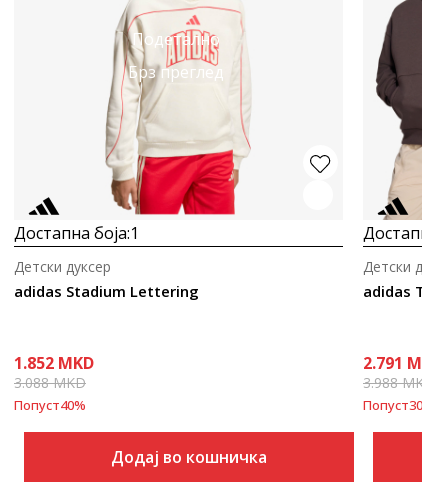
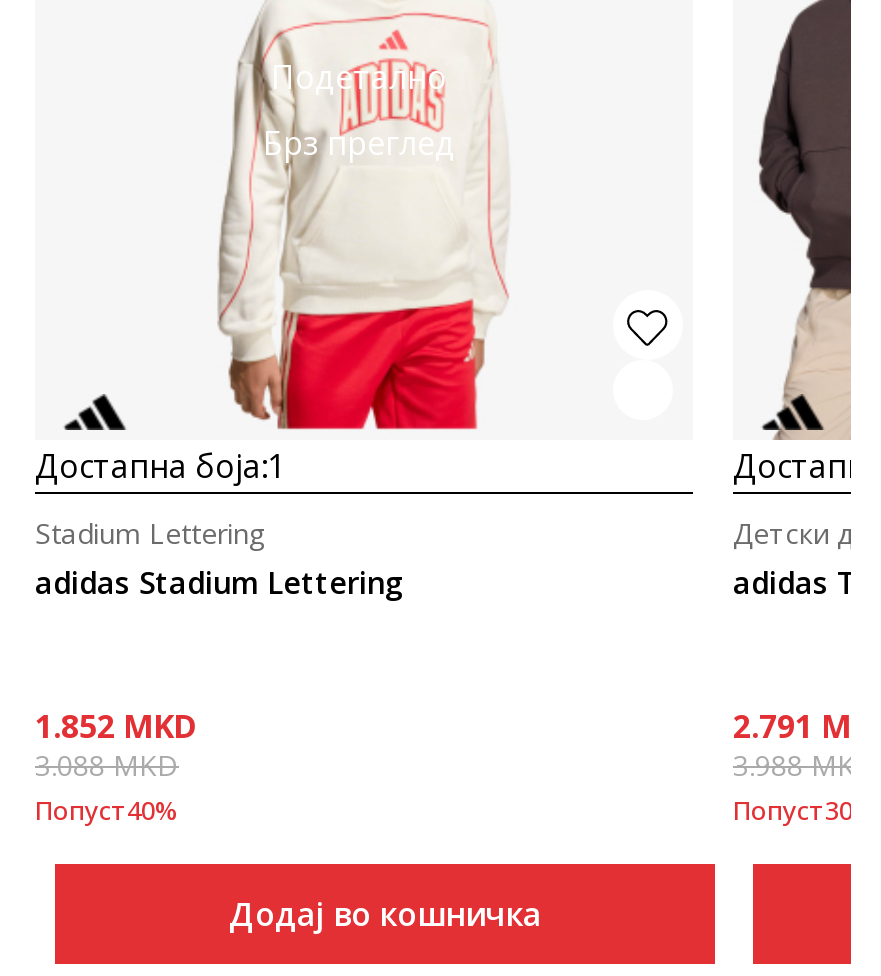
- Детски дуксер
+ Stadium Lettering
